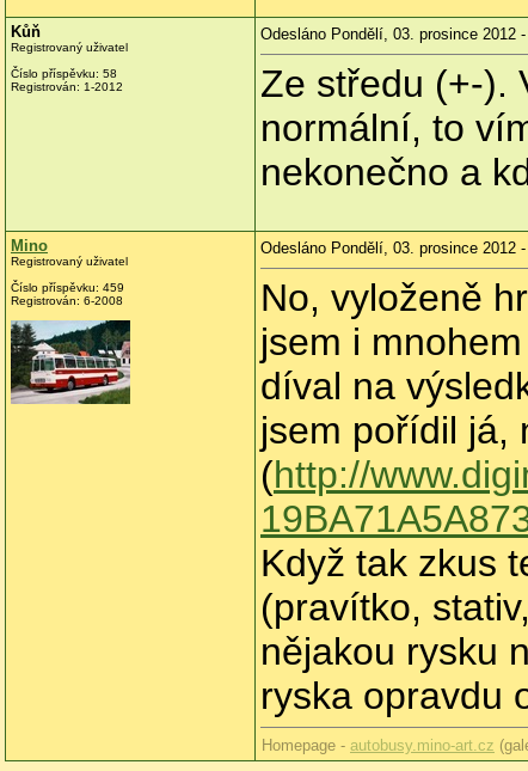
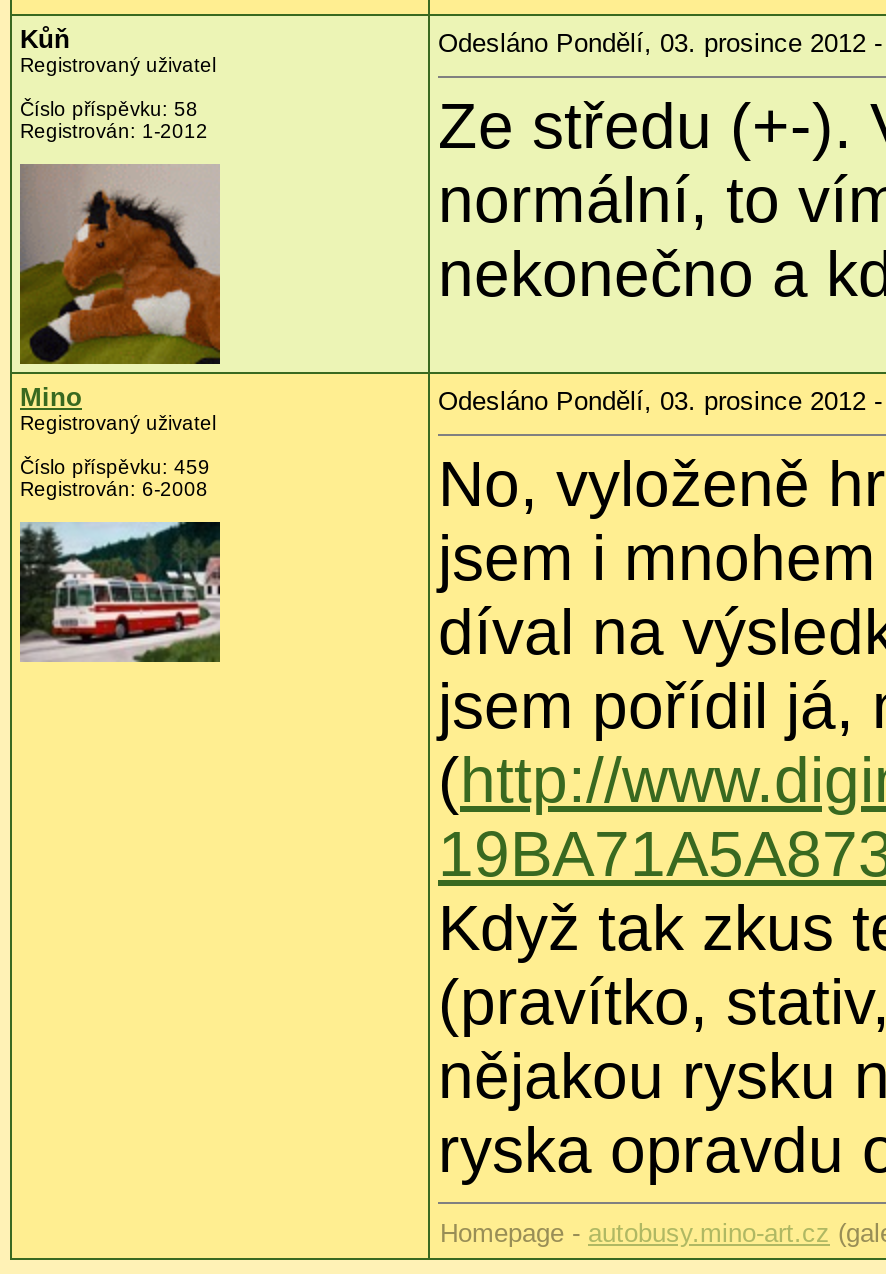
+ [image]
